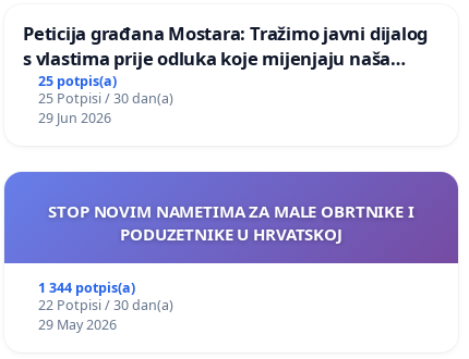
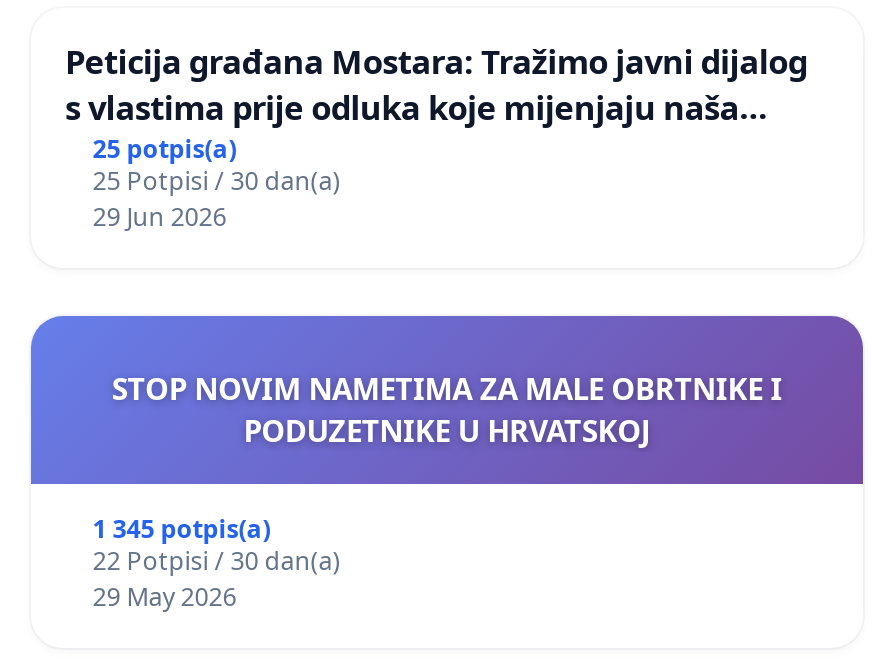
- 1 344 potpis(a)
+ 1 345 potpis(a)
